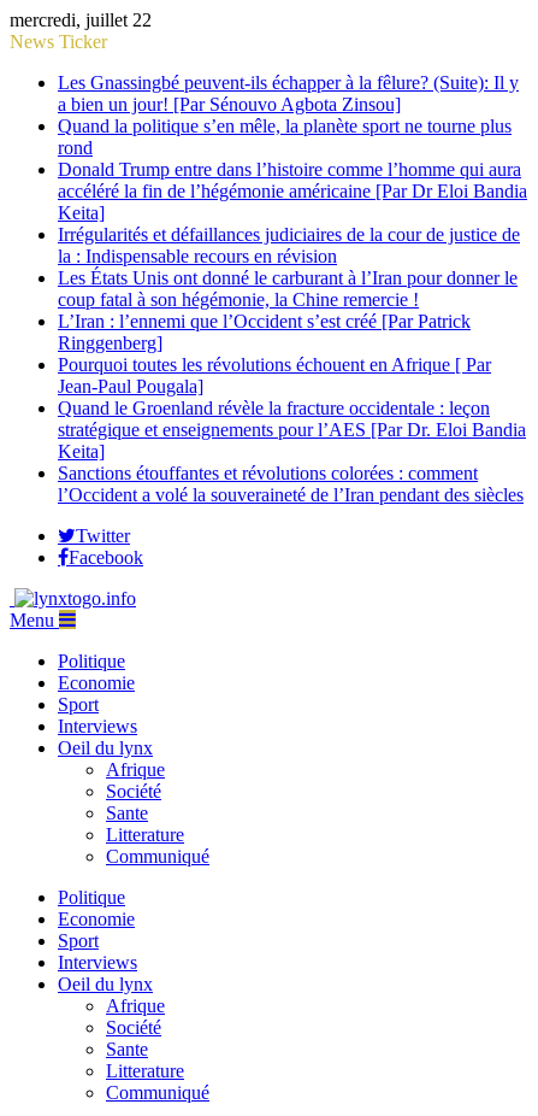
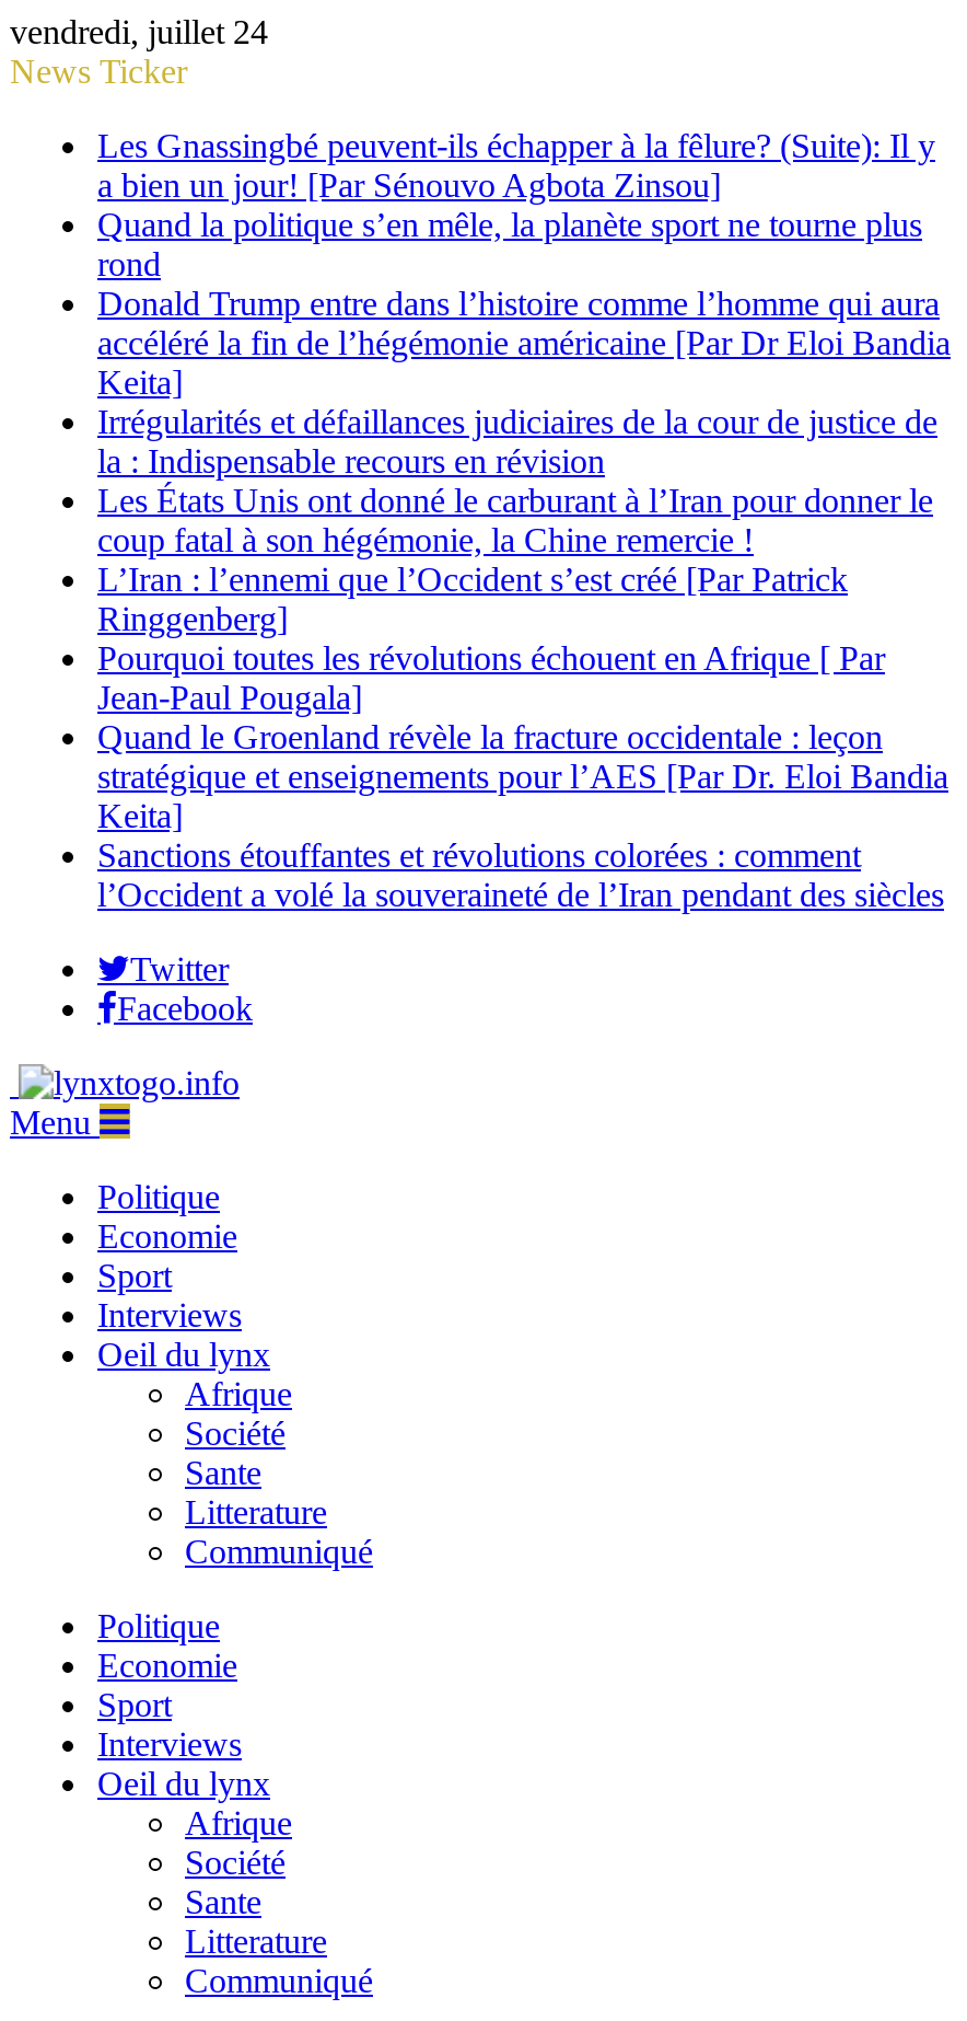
- mercredi, juillet 22
+ vendredi, juillet 24
